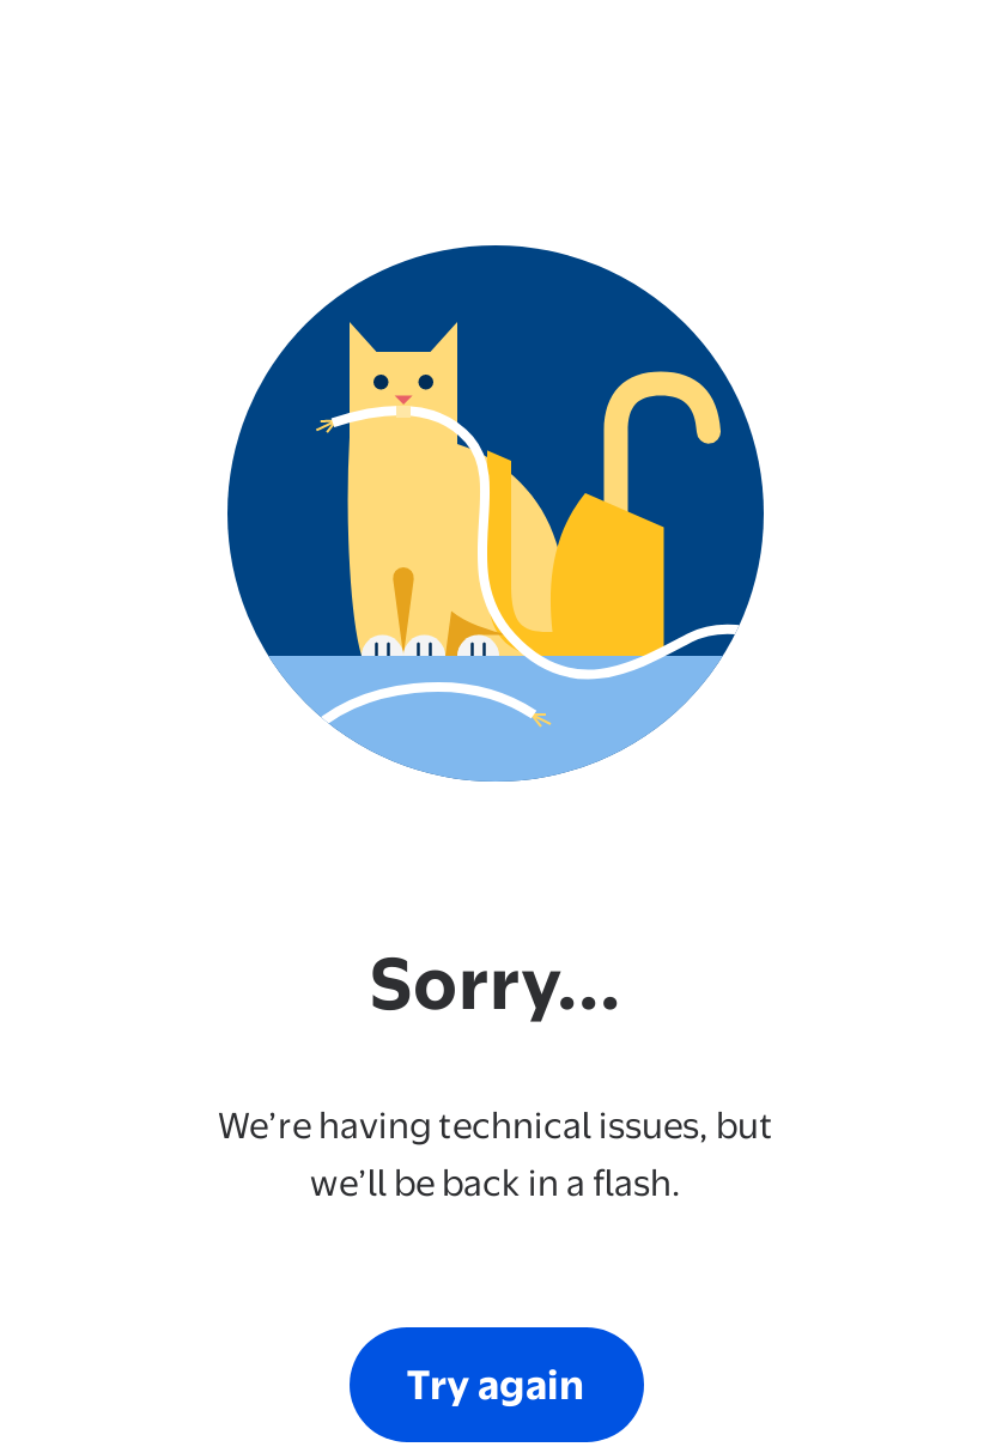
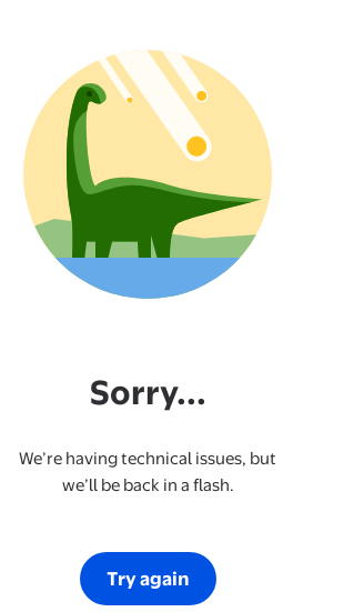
- [image]
+ [image]
